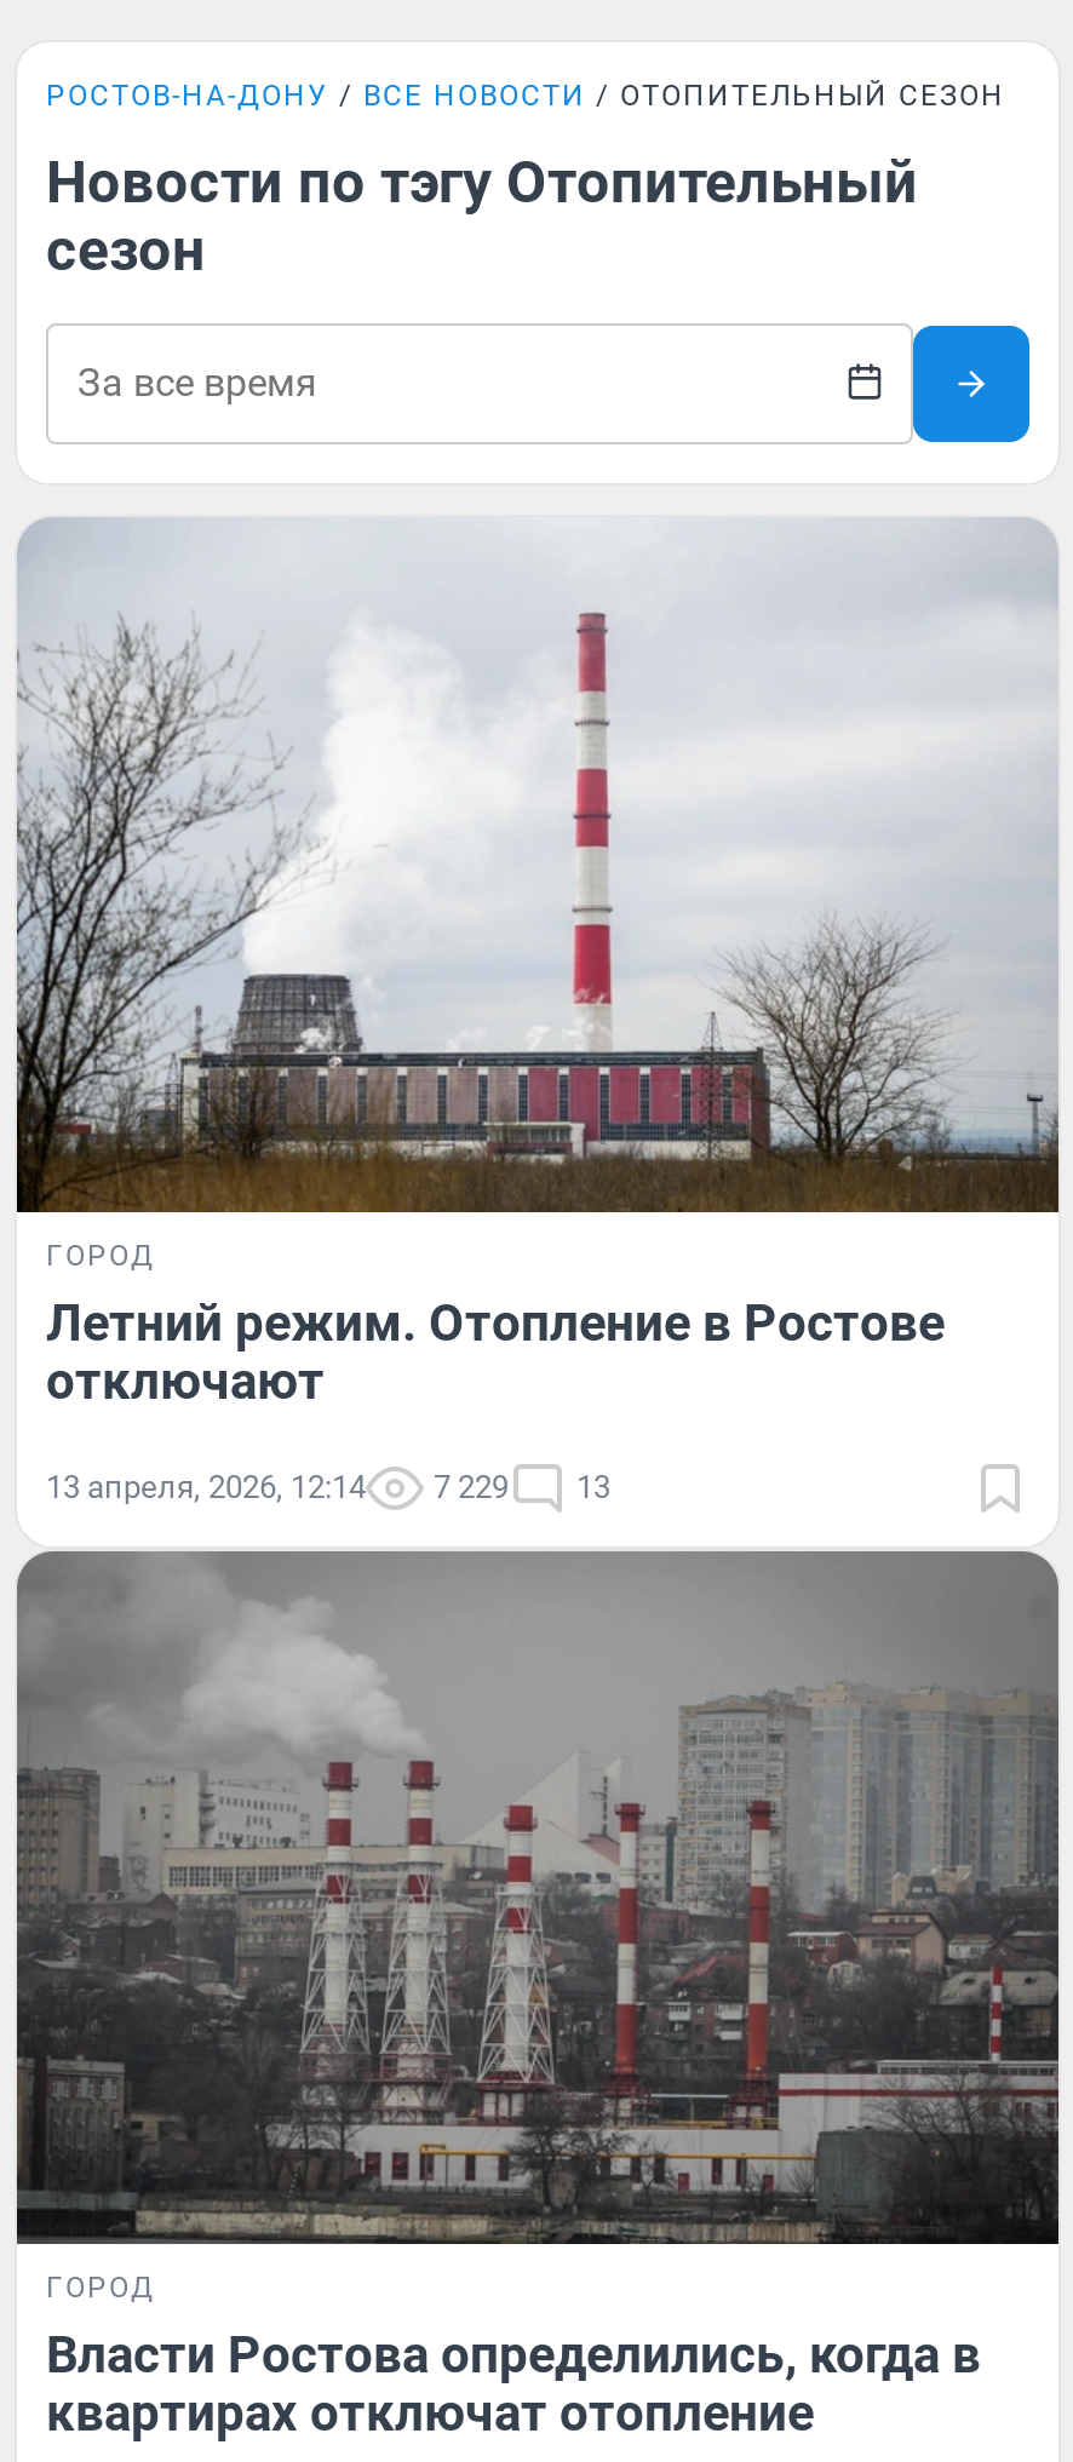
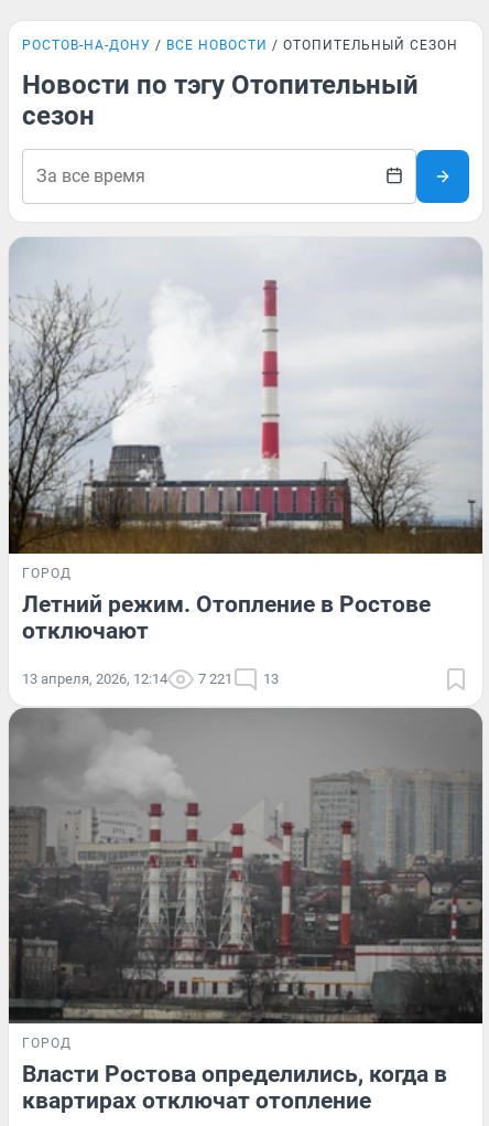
- 13 апреля, 2026, 12:14 7 229 13
+ 13 апреля, 2026, 12:14 7 221 13
